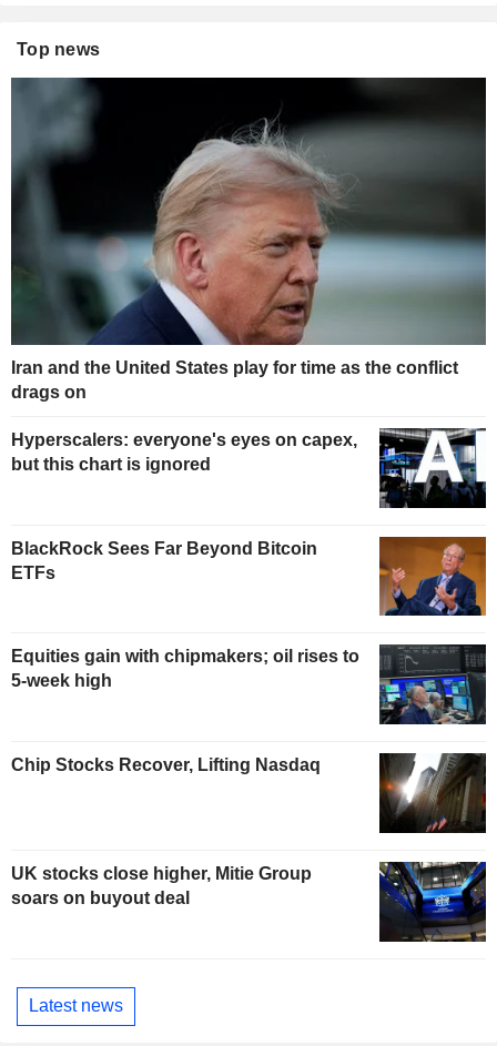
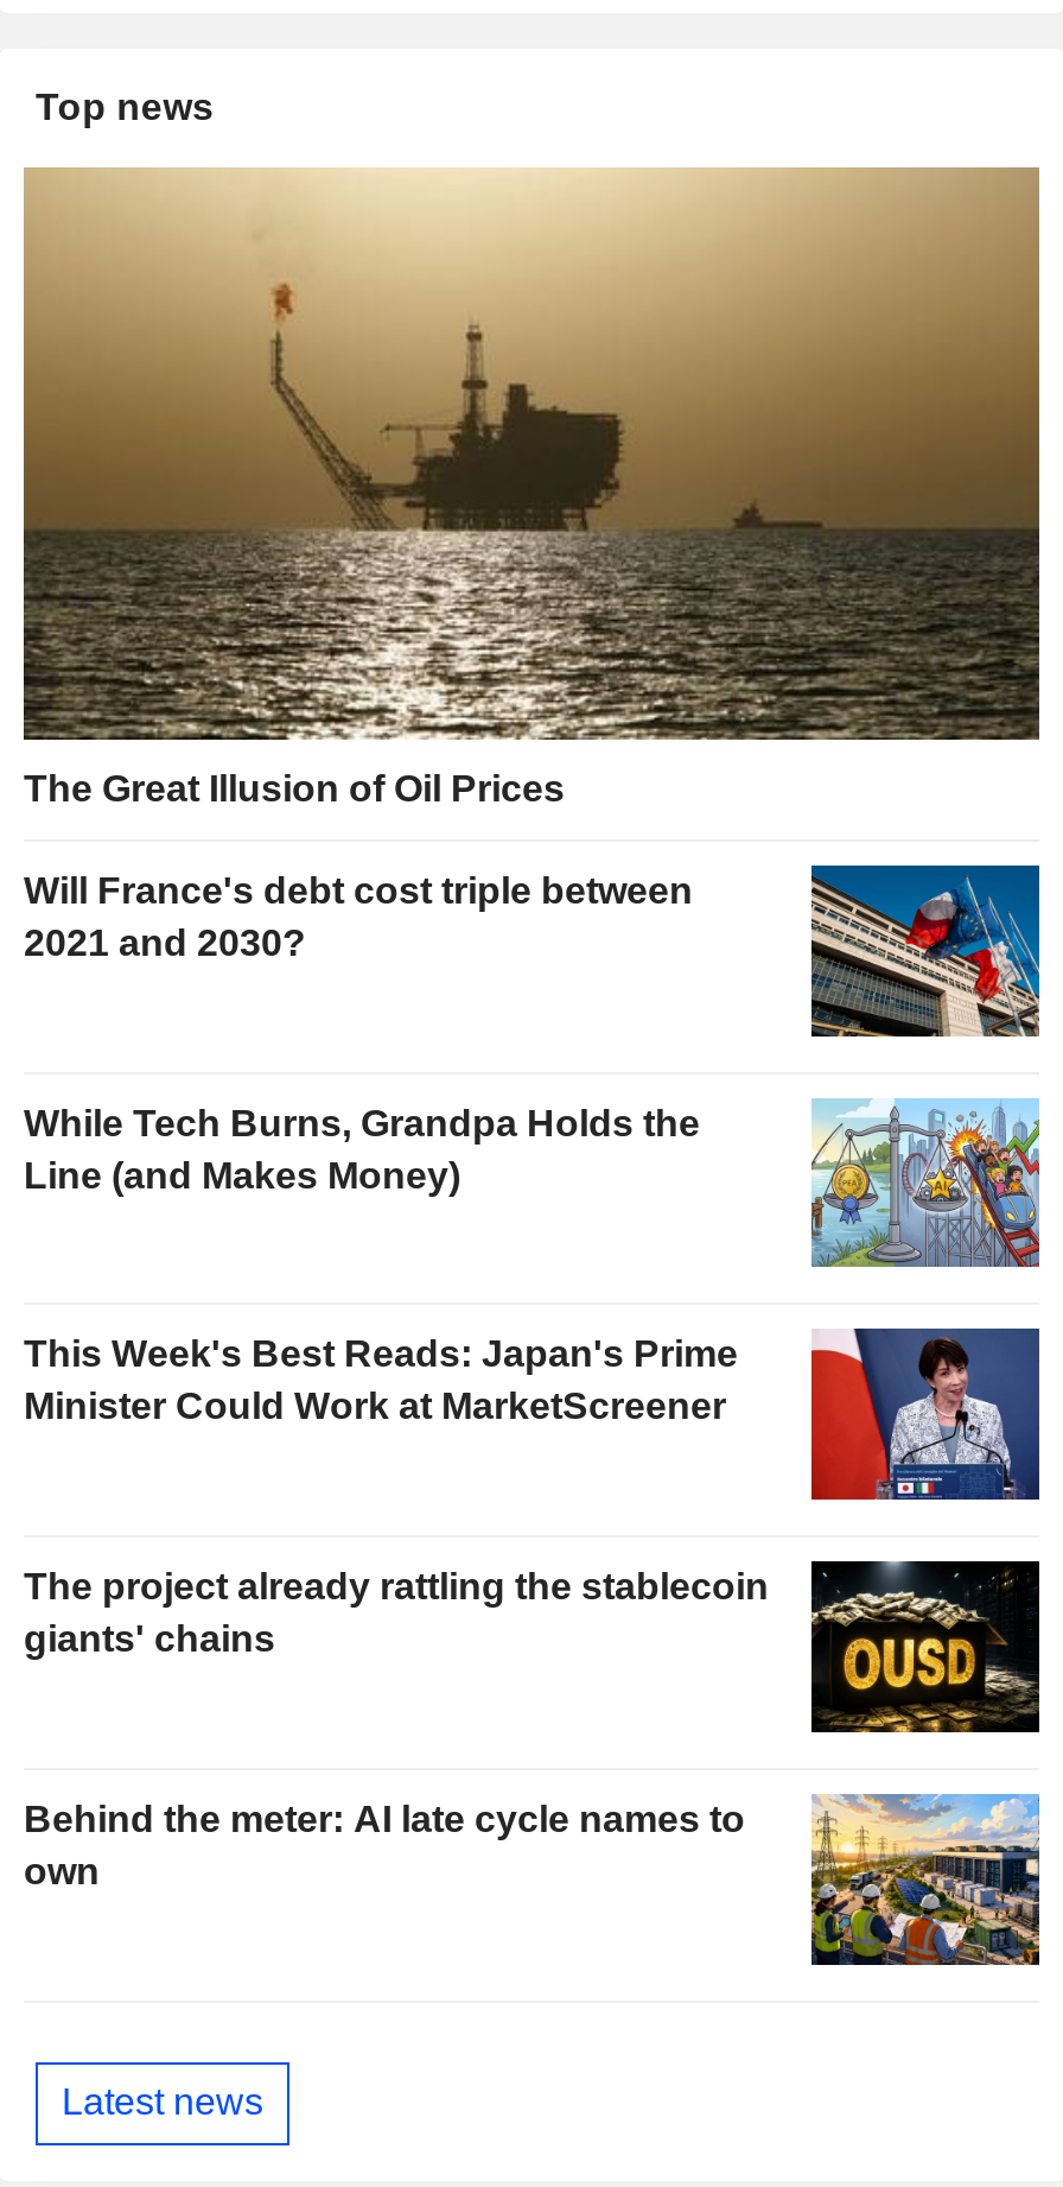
- [image]
- Iran and the United States play for time as the conflict
- drags on
+ [image]
+ The Great Illusion of Oil Prices

- Hyperscalers: everyone's eyes on capex,
- but this chart is ignored
+ Will France's debt cost triple between
+ 2021 and 2030?

- [image]
+ [image]

- BlackRock Sees Far Beyond Bitcoin
- ETFs
+ While Tech Burns, Grandpa Holds the
+ Line (and Makes Money)

- [image]
+ [image]

- [image]
- Equities gain with chipmakers; oil rises to
- 5-week high
+ [image]
+ This Week's Best Reads: Japan's Prime
+ Minister Could Work at MarketScreener

- Chip Stocks Recover, Lifting Nasdaq
+ The project already rattling the stablecoin
+ giants' chains

- [image]
+ [image]

- UK stocks close higher, Mitie Group
- soars on buyout deal
+ Behind the meter: AI late cycle names to
+ own

- [image]
+ [image]
